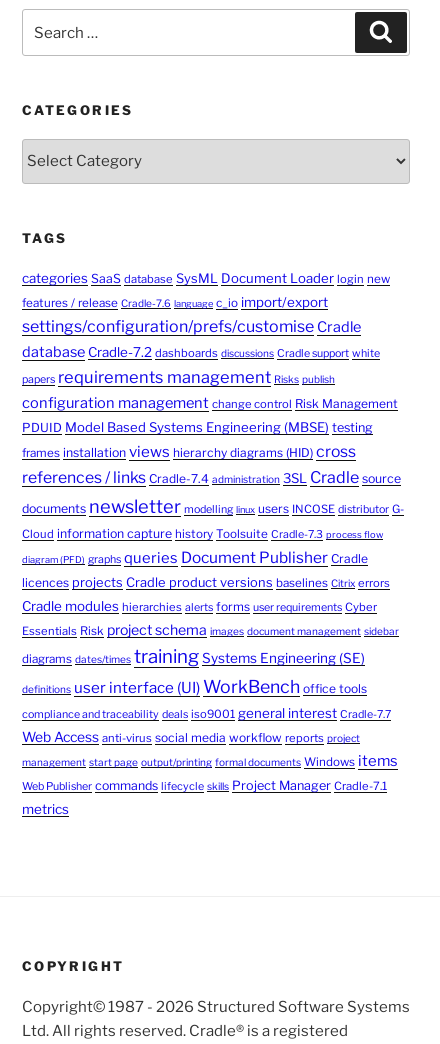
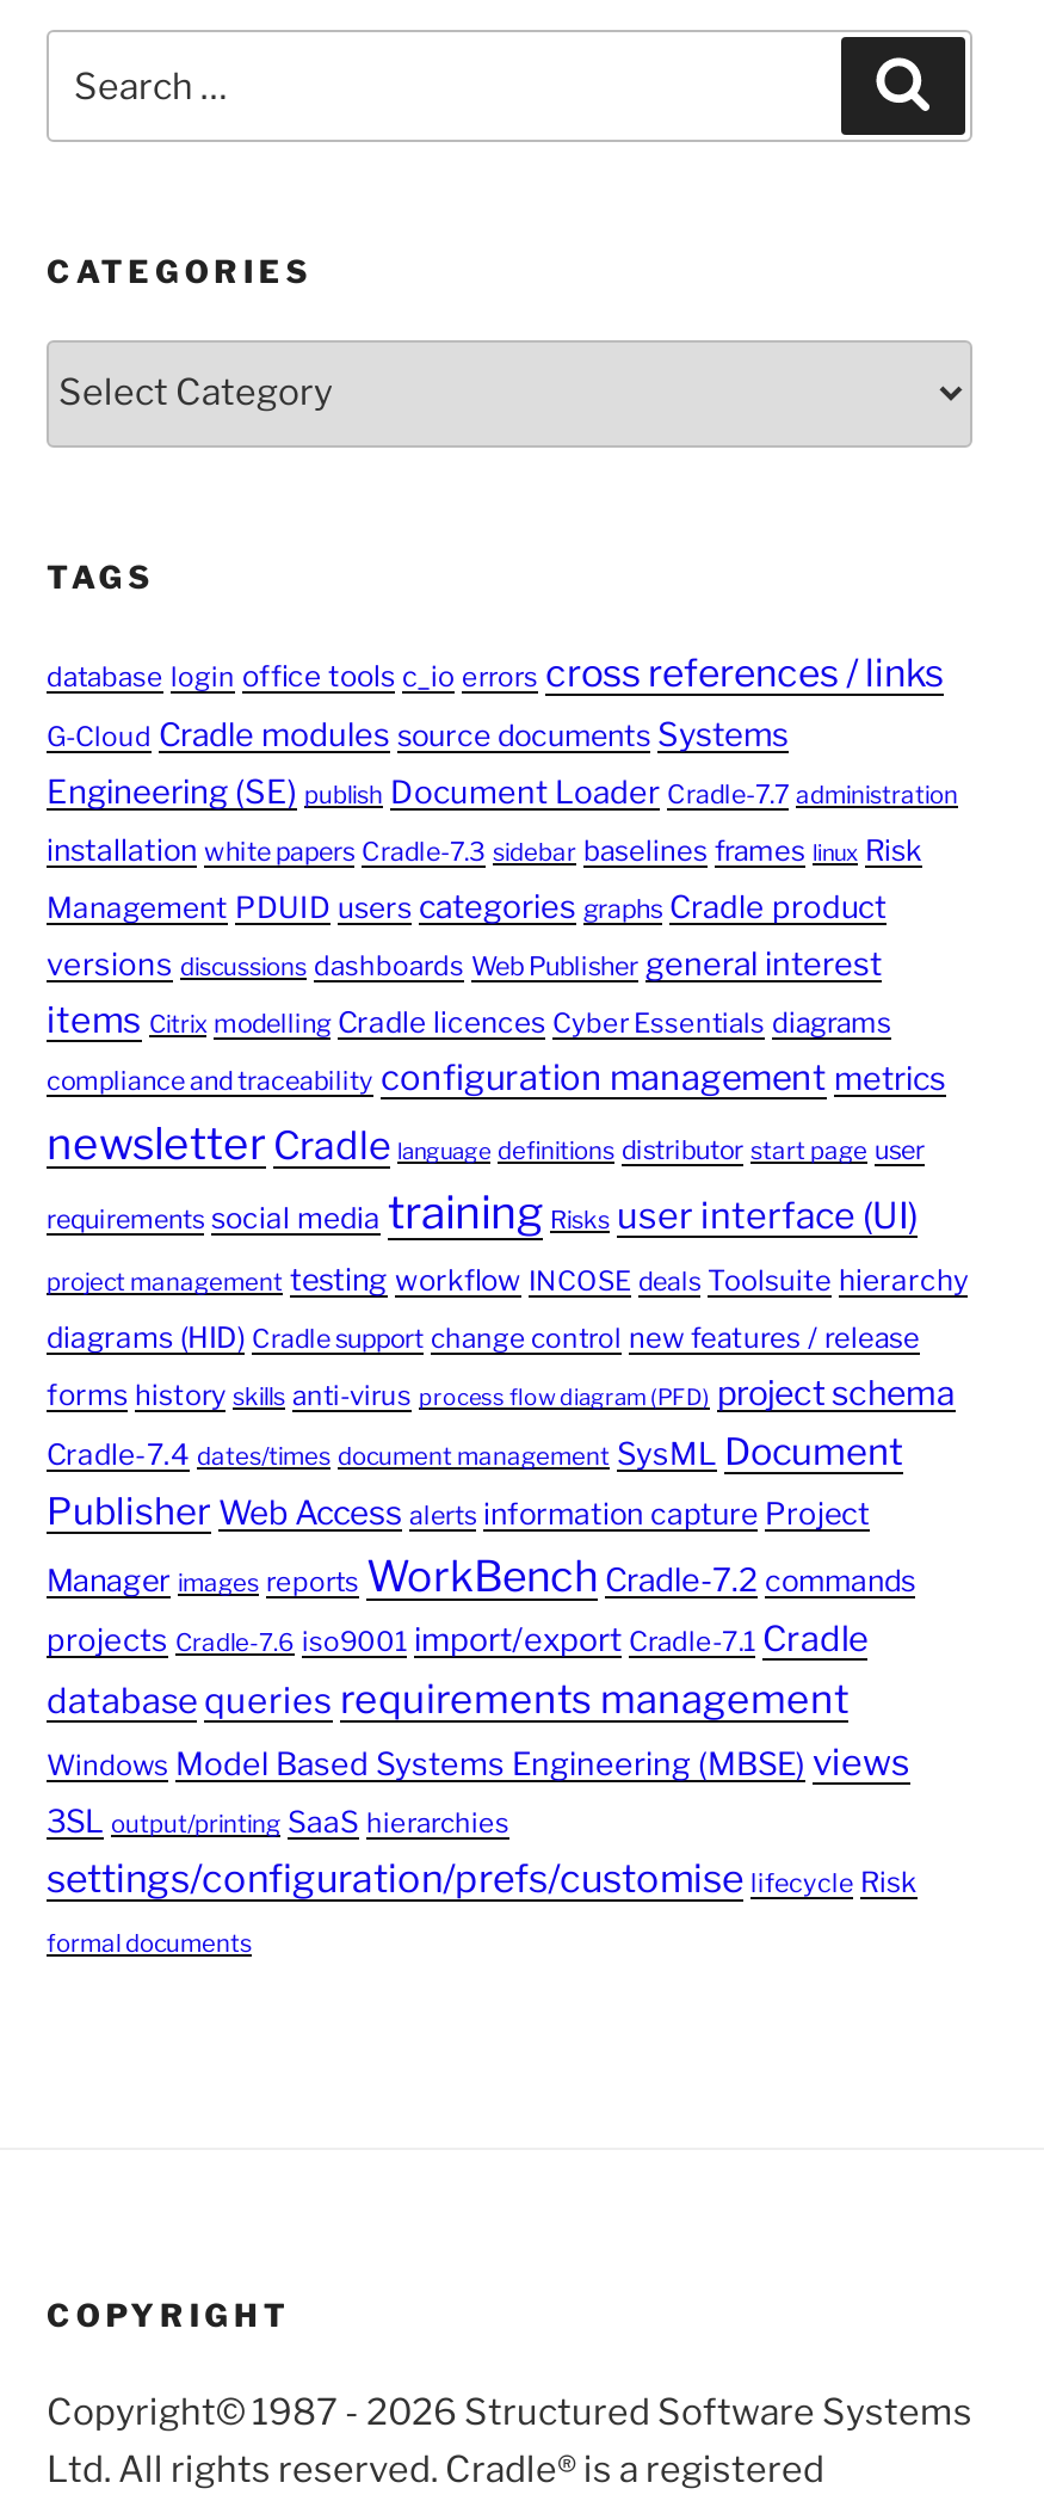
- categories SaaS database SysML Document Loader login new
- features / release Cradle-7.6 language c_io import/export
- settings/configuration/prefs/customise Cradle
- database Cradle-7.2 dashboards discussions Cradle support white
- papers requirements management Risks publish
- configuration management change control Risk Management
- PDUID Model Based Systems Engineering (MBSE) testing
- frames installation views hierarchy diagrams (HID) cross
- references / links Cradle-7.4 administration 3SL Cradle source
- documents newsletter modelling linux users INCOSE distributor G-
- Cloud information capture history Toolsuite Cradle-7.3 process flow
- diagram (PFD) graphs queries Document Publisher Cradle
- licences projects Cradle product versions baselines Citrix errors
- Cradle modules hierarchies alerts forms user requirements Cyber
- Essentials Risk project schema images document management sidebar
- diagrams dates/times training Systems Engineering (SE)
- definitions user interface (UI) WorkBench office tools
- compliance and traceability deals iso9001 general interest Cradle-7.7
- Web Access anti-virus social media workflow reports project
- management start page output/printing formal documents Windows items
- Web Publisher commands lifecycle skills Project Manager Cradle-7.1
- metrics
+ database login office tools c_io errors cross references / links
+ G-Cloud Cradle modules source documents Systems
+ Engineering (SE) publish Document Loader Cradle-7.7 administration
+ installation white papers Cradle-7.3 sidebar baselines frames linux Risk
+ Management PDUID users categories graphs Cradle product
+ versions discussions dashboards Web Publisher general interest
+ items Citrix modelling Cradle licences Cyber Essentials diagrams
+ compliance and traceability configuration management metrics
+ newsletter Cradle language definitions distributor start page user
+ requirements social media training Risks user interface (UI)
+ project management testing workflow INCOSE deals Toolsuite hierarchy
+ diagrams (HID) Cradle support change control new features / release
+ forms history skills anti-virus process flow diagram (PFD) project schema
+ Cradle-7.4 dates/times document management SysML Document
+ Publisher Web Access alerts information capture Project
+ Manager images reports WorkBench Cradle-7.2 commands
+ projects Cradle-7.6 iso9001 import/export Cradle-7.1 Cradle
+ database queries requirements management
+ Windows Model Based Systems Engineering (MBSE) views
+ 3SL output/printing SaaS hierarchies
+ settings/configuration/prefs/customise lifecycle Risk
+ formal documents
